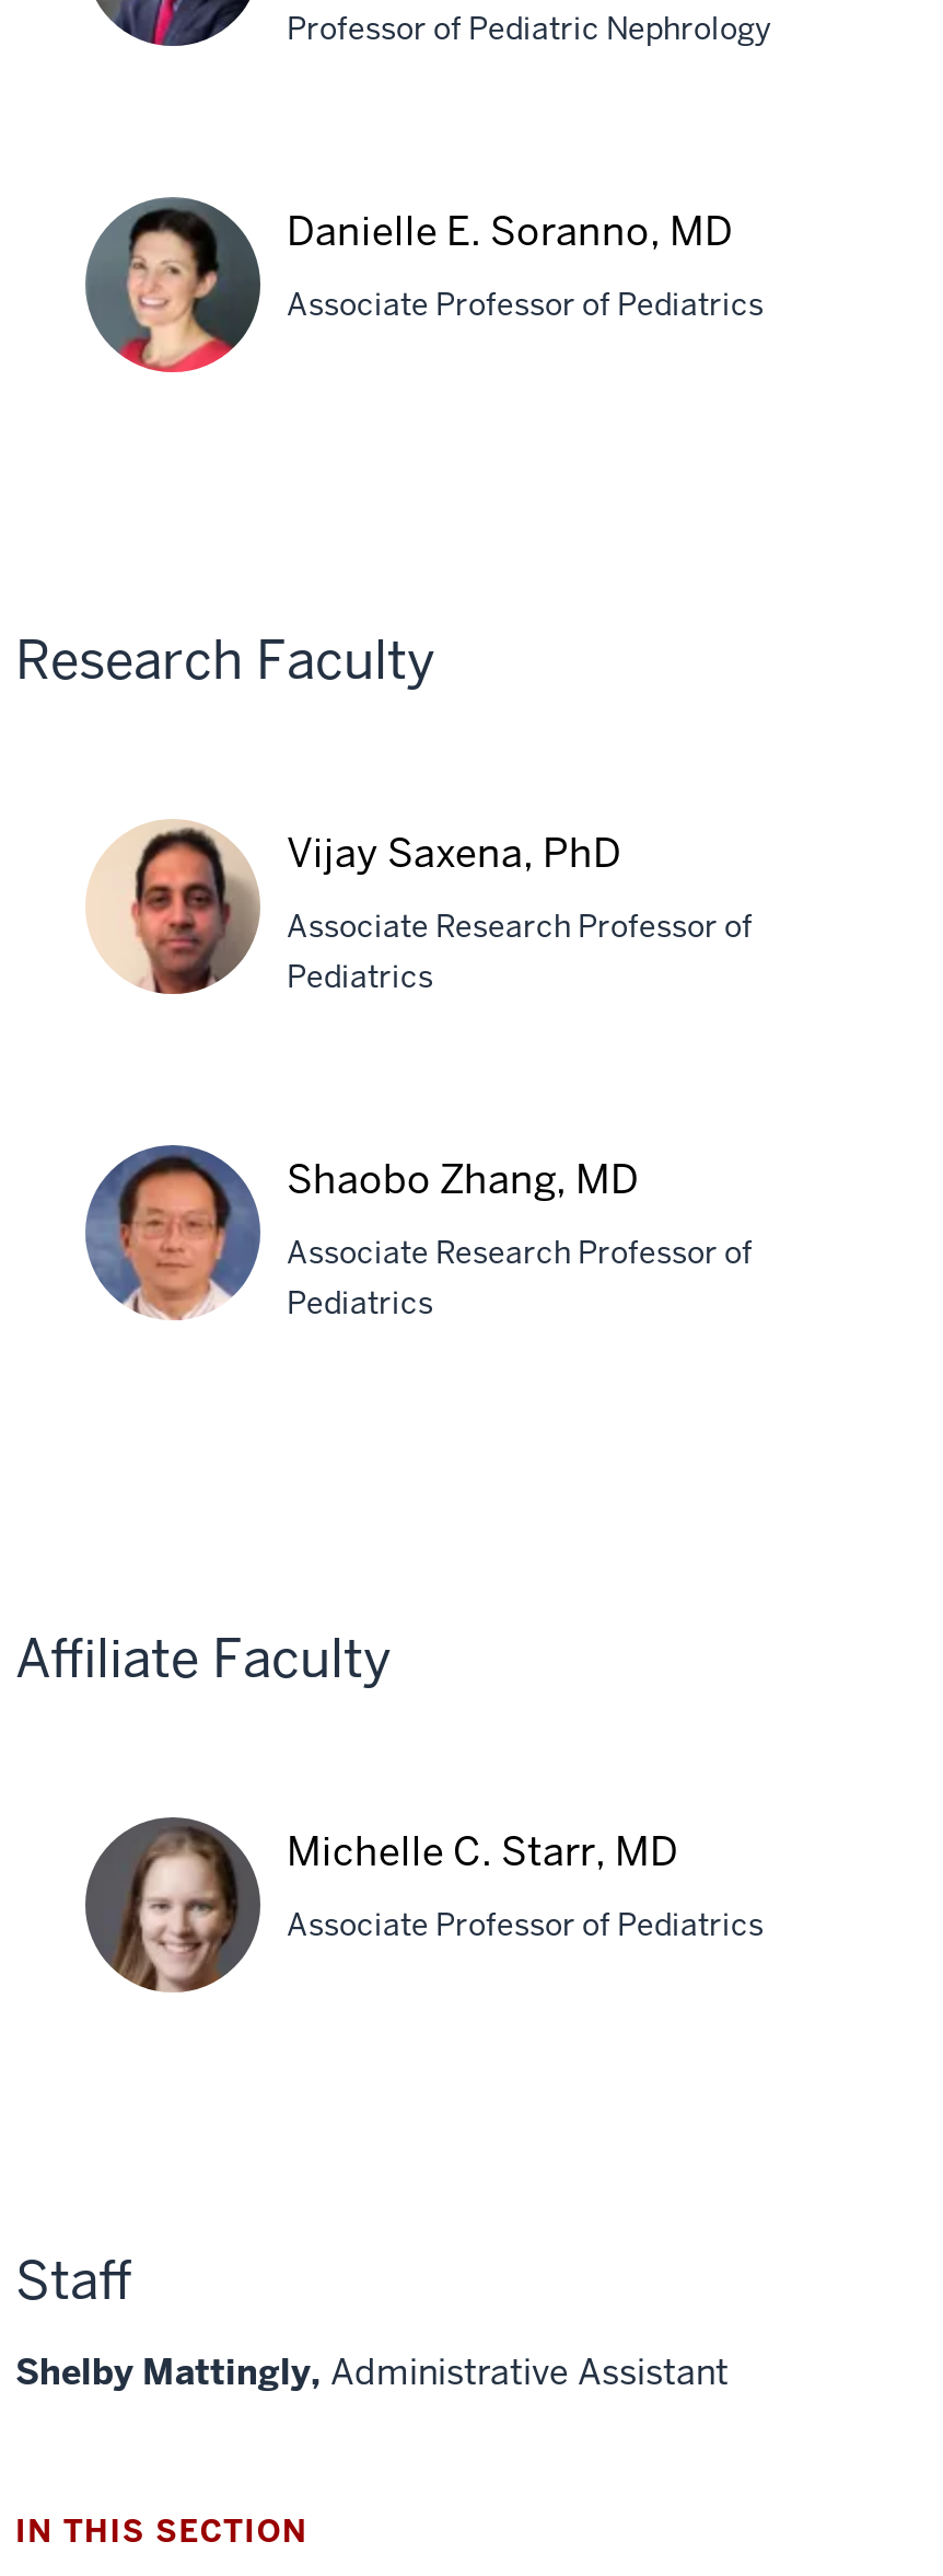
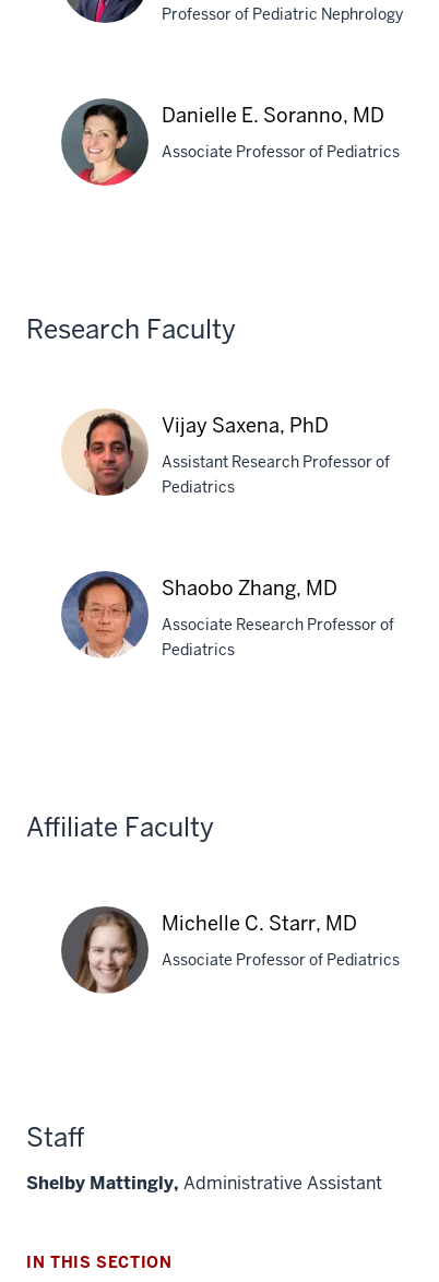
- Associate Research Professor of
+ Assistant Research Professor of
